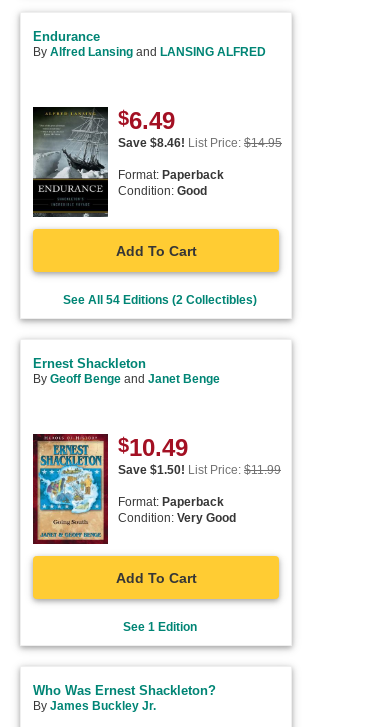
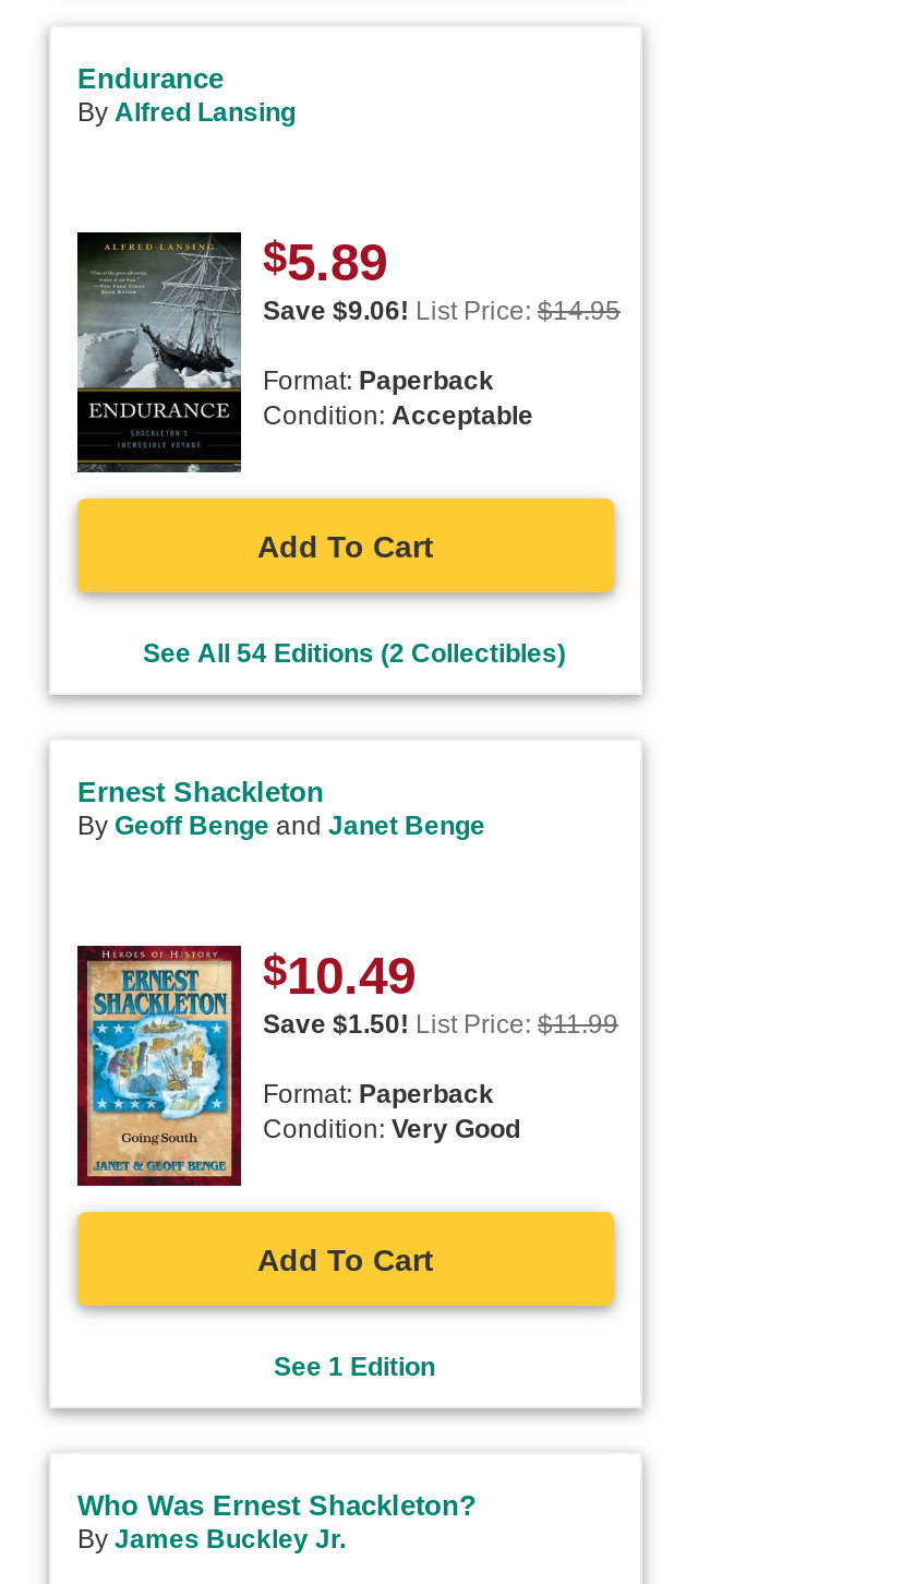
- By Alfred Lansing and LANSING ALFRED
+ By Alfred Lansing

- $6.49
- Save $8.46! List Price: $14.95
+ $5.89
+ Save $9.06! List Price: $14.95

- Condition: Good
+ Condition: Acceptable
